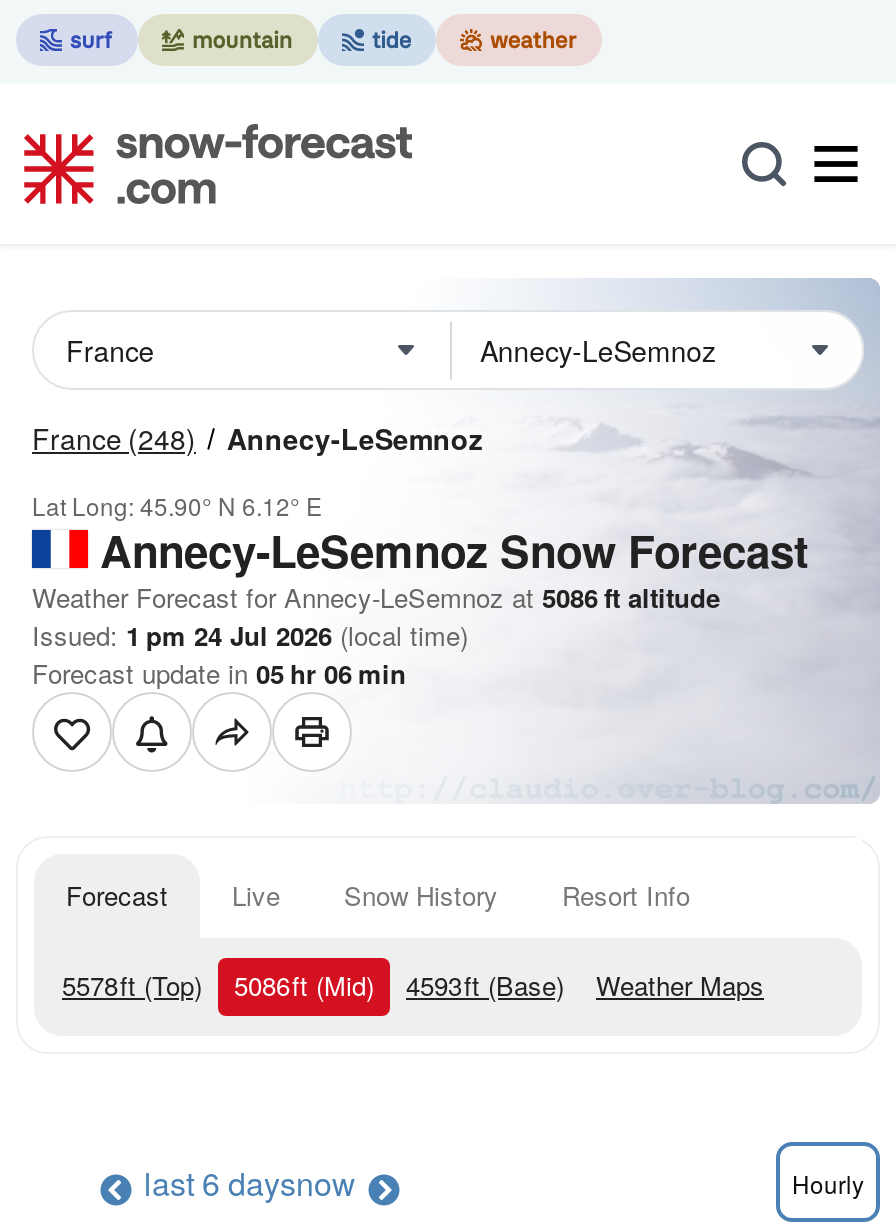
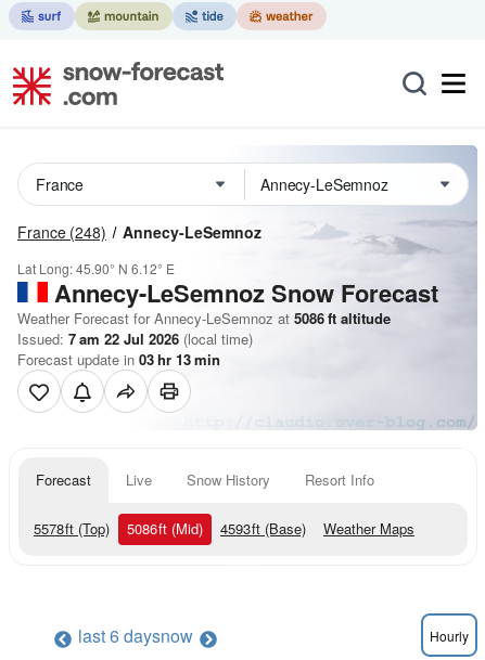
- Issued: 1 pm 24 Jul 2026 (local time)
+ Issued: 7 am 22 Jul 2026 (local time)

- Forecast update in 05 hr 06 min
+ Forecast update in 03 hr 13 min
